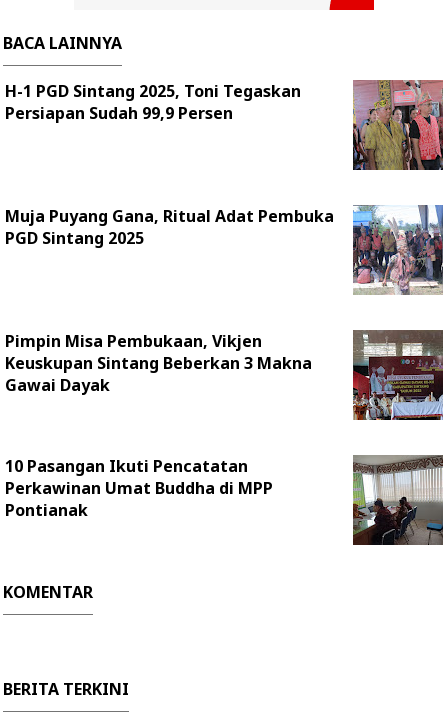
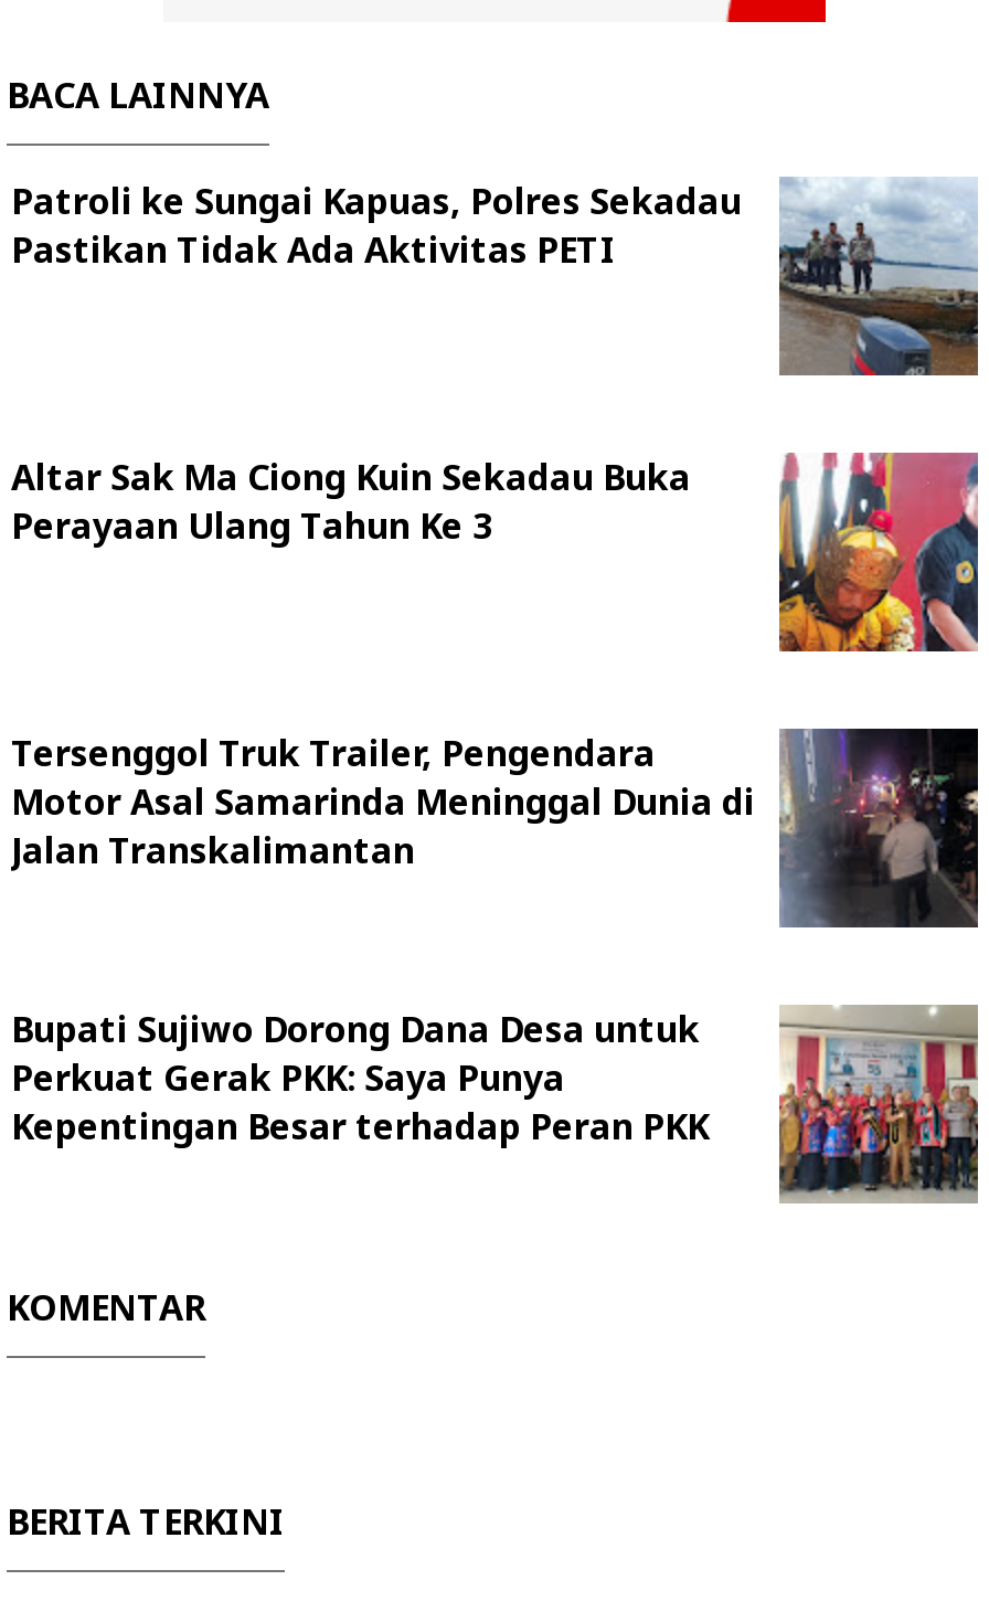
- H-1 PGD Sintang 2025, Toni Tegaskan
- Persiapan Sudah 99,9 Persen
+ Patroli ke Sungai Kapuas, Polres Sekadau
+ Pastikan Tidak Ada Aktivitas PETI

- [image]
+ [image]

- [image]
- Muja Puyang Gana, Ritual Adat Pembuka
- PGD Sintang 2025
+ [image]
+ Altar Sak Ma Ciong Kuin Sekadau Buka
+ Perayaan Ulang Tahun Ke 3

- [image]
- Pimpin Misa Pembukaan, Vikjen
- Keuskupan Sintang Beberkan 3 Makna
- Gawai Dayak
+ [image]
+ Tersenggol Truk Trailer, Pengendara
+ Motor Asal Samarinda Meninggal Dunia di
+ Jalan Transkalimantan

- 10 Pasangan Ikuti Pencatatan
- Perkawinan Umat Buddha di MPP
- Pontianak
+ Bupati Sujiwo Dorong Dana Desa untuk
+ Perkuat Gerak PKK: Saya Punya
+ Kepentingan Besar terhadap Peran PKK

- [image]
+ [image]
